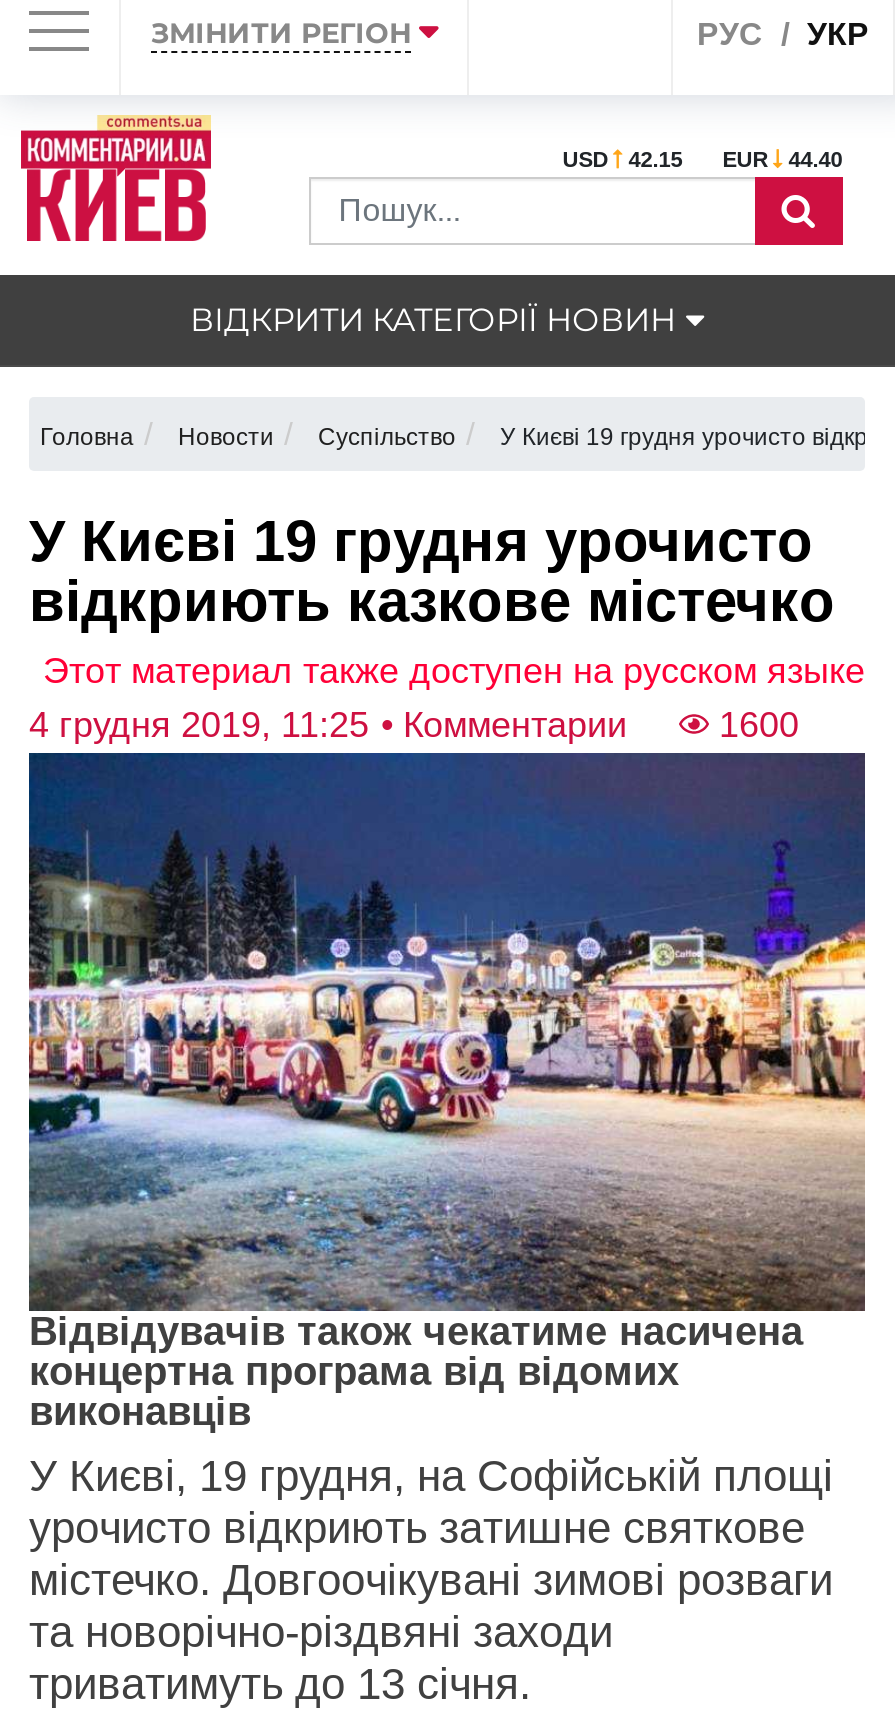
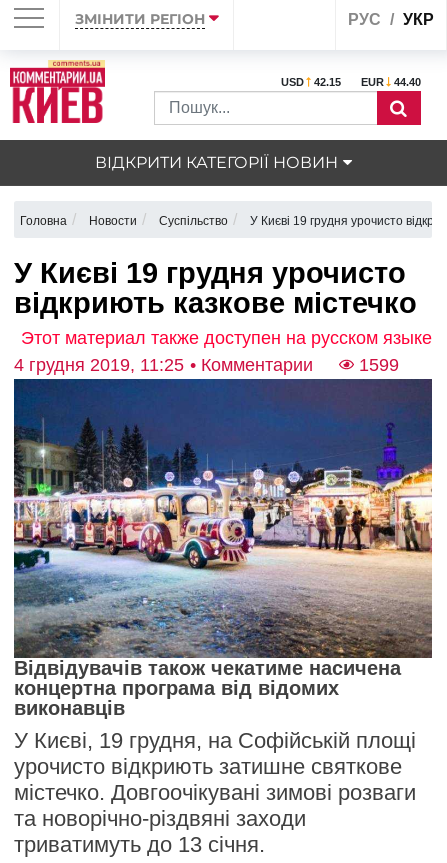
- 1600
+ 1599
